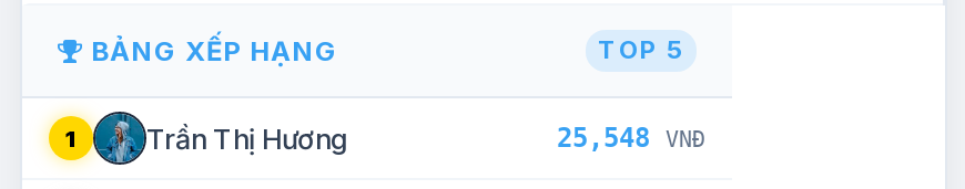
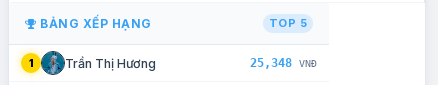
- 25,548 VNĐ
+ 25,348 VNĐ
